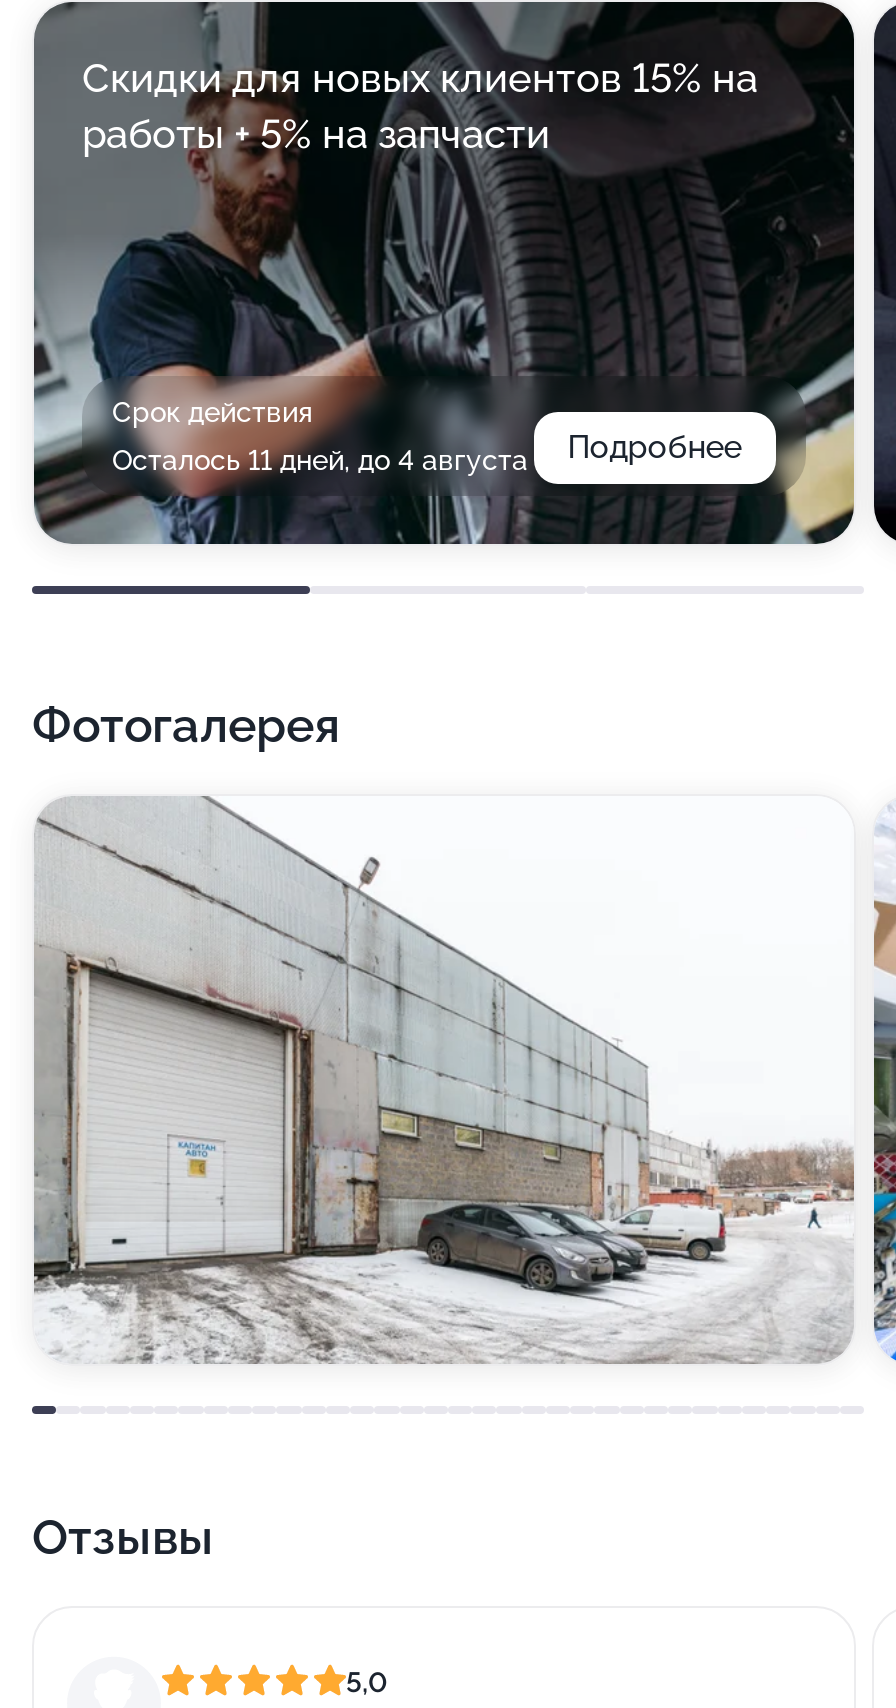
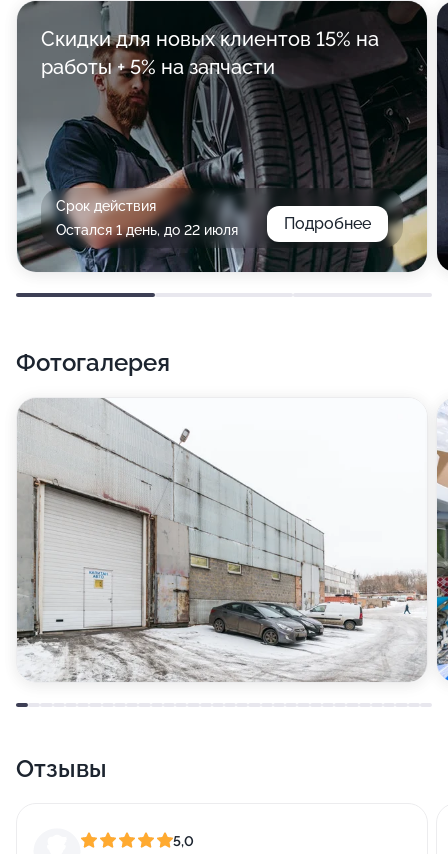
- Осталось 11 дней, до 4 августа
+ Остался 1 день, до 22 июля
